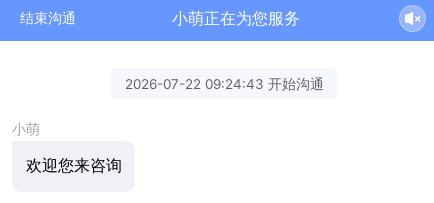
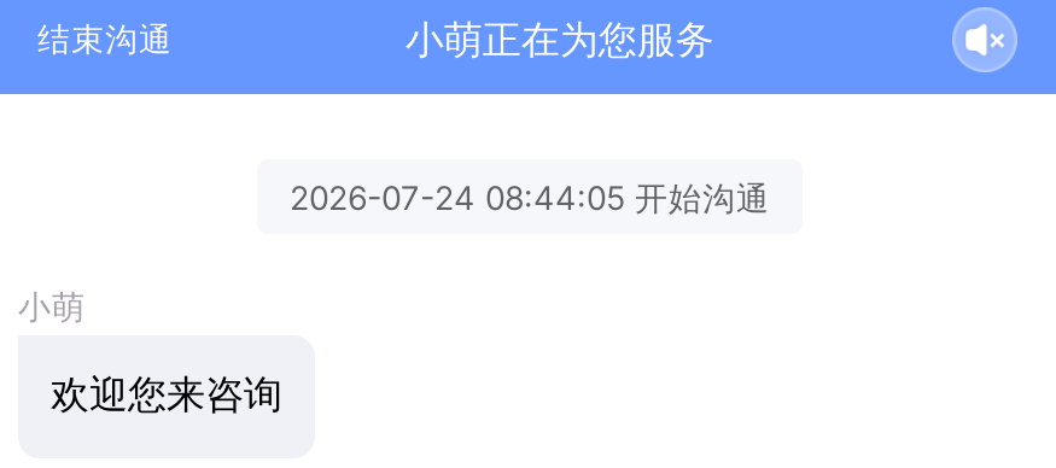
- 2026-07-22 09:24:43 开始沟通
+ 2026-07-24 08:44:05 开始沟通
